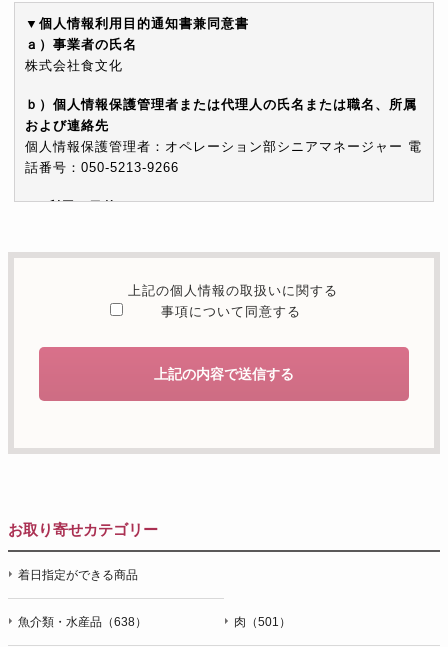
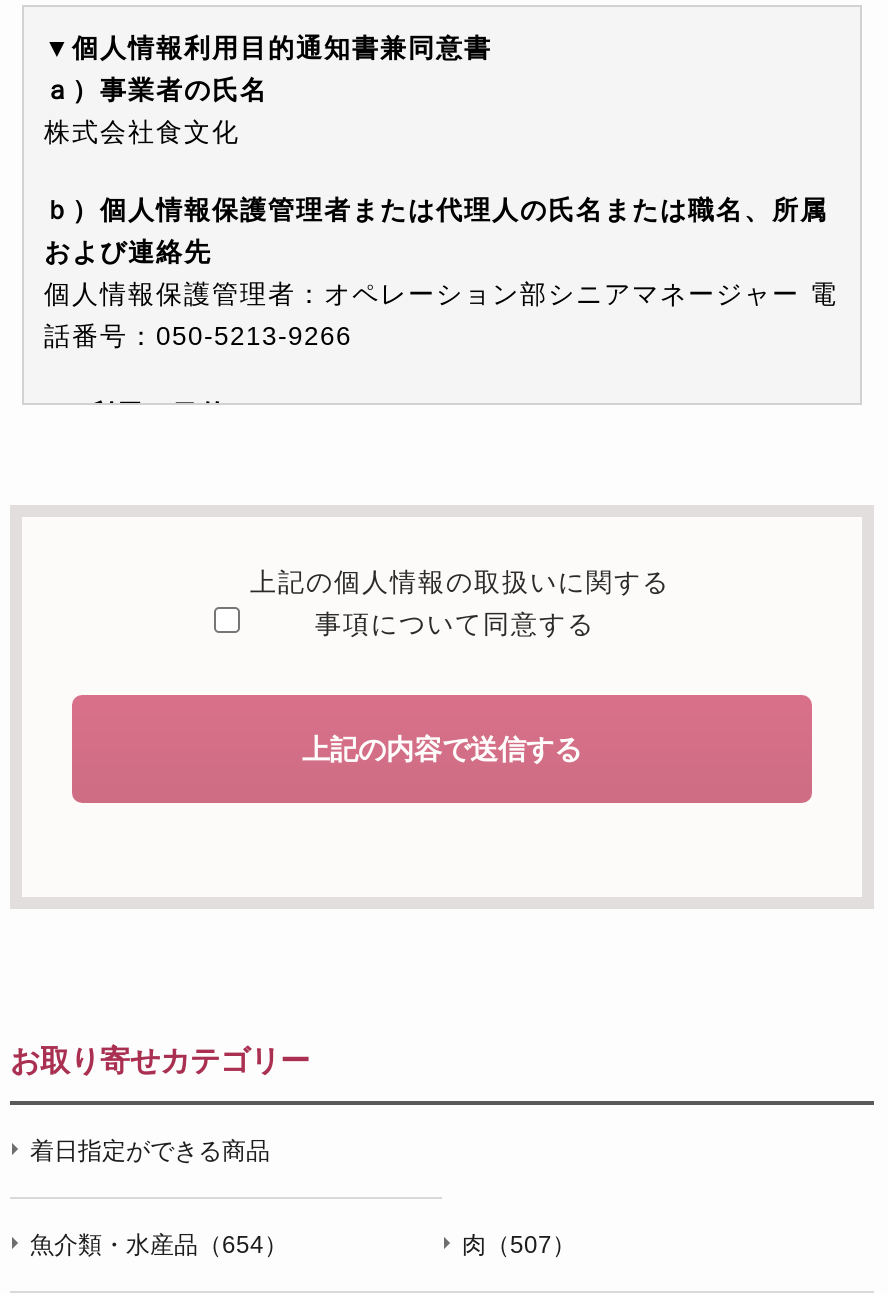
- 魚介類・水産品（638）
+ 魚介類・水産品（654）

- 肉（501）
+ 肉（507）
